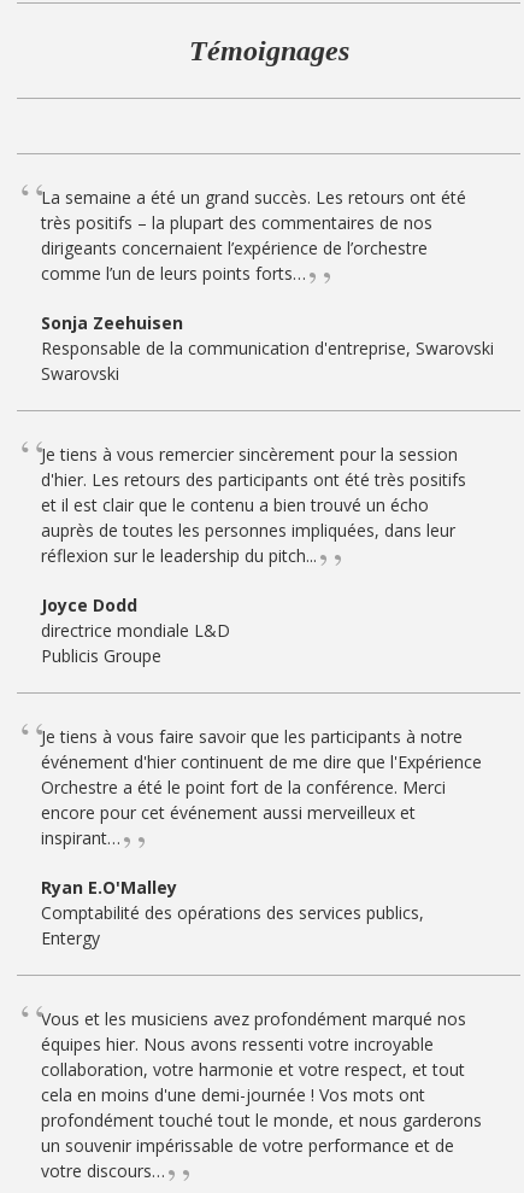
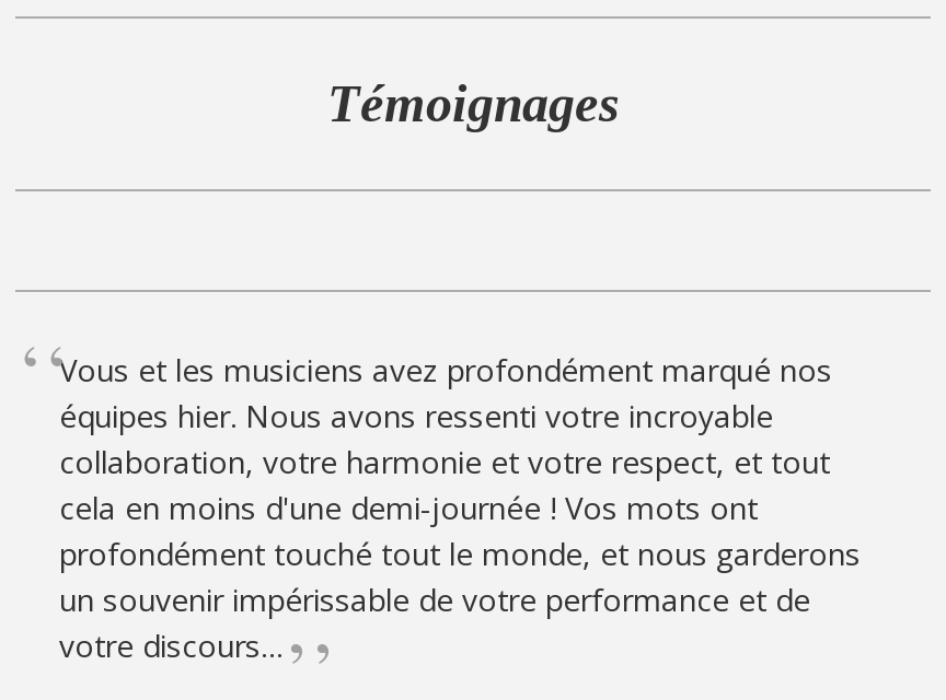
- La semaine a été un grand succès. Les retours ont été
- très positifs – la plupart des commentaires de nos
- dirigeants concernaient l’expérience de l’orchestre
- comme l’un de leurs points forts…
- Sonja Zeehuisen
- Responsable de la communication d'entreprise, Swarovski
- Swarovski

- Je tiens à vous remercier sincèrement pour la session
- d'hier. Les retours des participants ont été très positifs
- et il est clair que le contenu a bien trouvé un écho
- auprès de toutes les personnes impliquées, dans leur
- réflexion sur le leadership du pitch...
- Joyce Dodd
- directrice mondiale L&D
- Publicis Groupe

- Je tiens à vous faire savoir que les participants à notre
- événement d'hier continuent de me dire que l'Expérience
- Orchestre a été le point fort de la conférence. Merci
- encore pour cet événement aussi merveilleux et
- inspirant…
- Ryan E.O'Malley
- Comptabilité des opérations des services publics,
- Entergy
